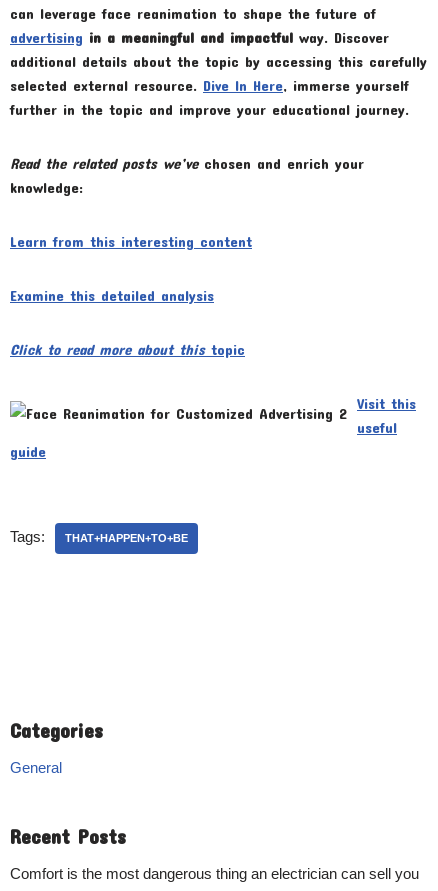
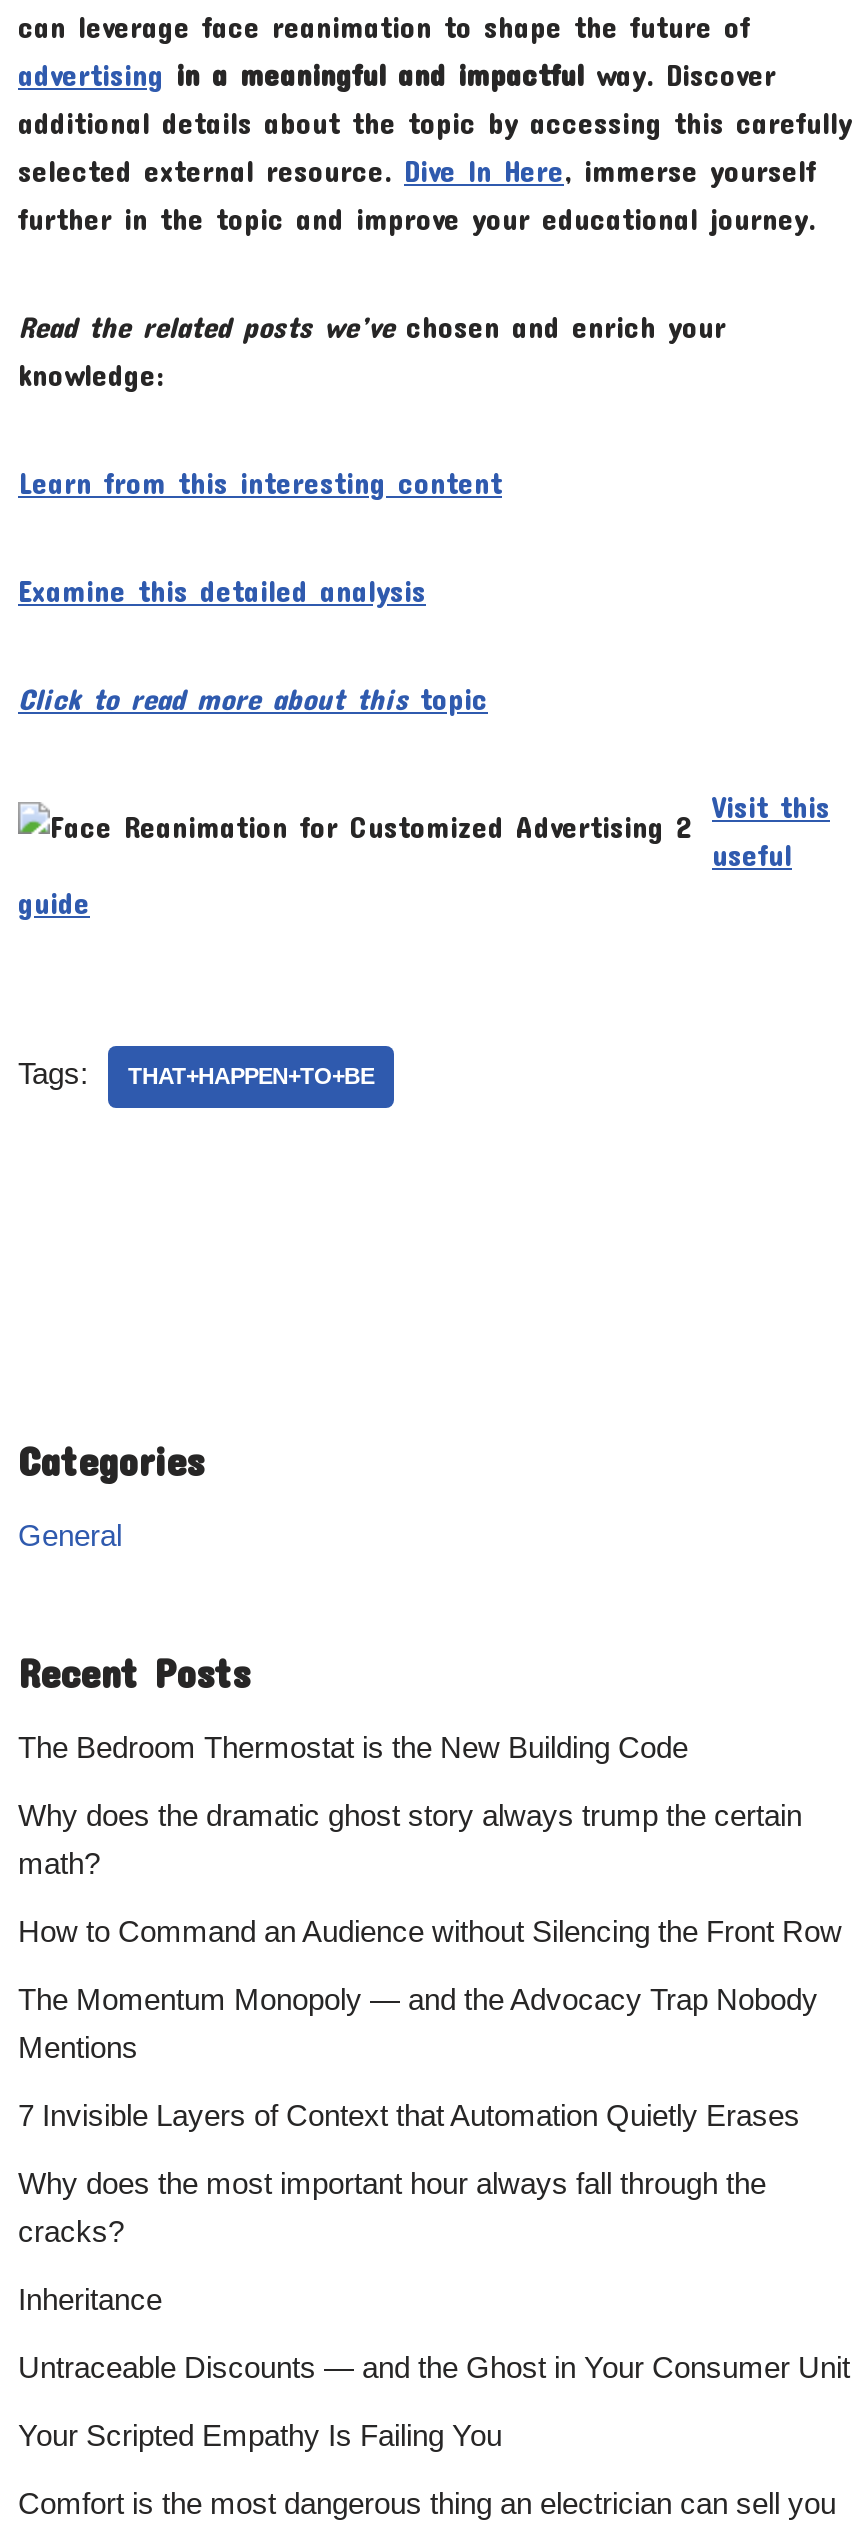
+ The Bedroom Thermostat is the New Building Code
+ Why does the dramatic ghost story always trump the certain
+ math?
+ How to Command an Audience without Silencing the Front Row
+ The Momentum Monopoly — and the Advocacy Trap Nobody
+ Mentions
+ 7 Invisible Layers of Context that Automation Quietly Erases
+ Why does the most important hour always fall through the
+ cracks?
+ Inheritance
+ Untraceable Discounts — and the Ghost in Your Consumer Unit
+ Your Scripted Empathy Is Failing You
